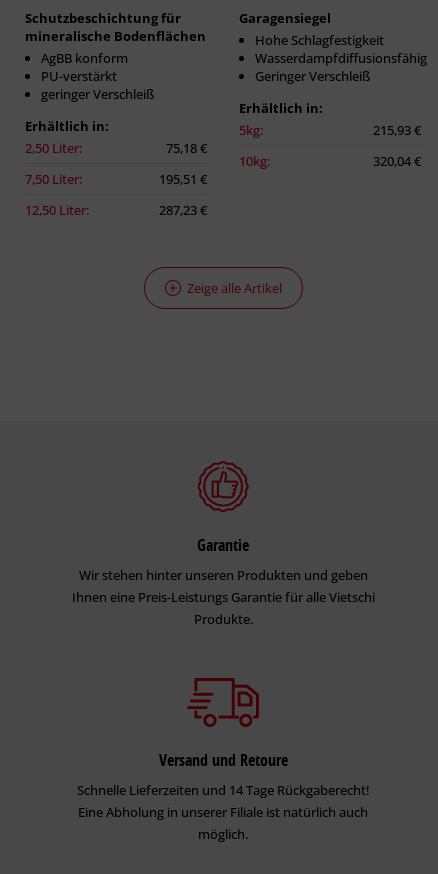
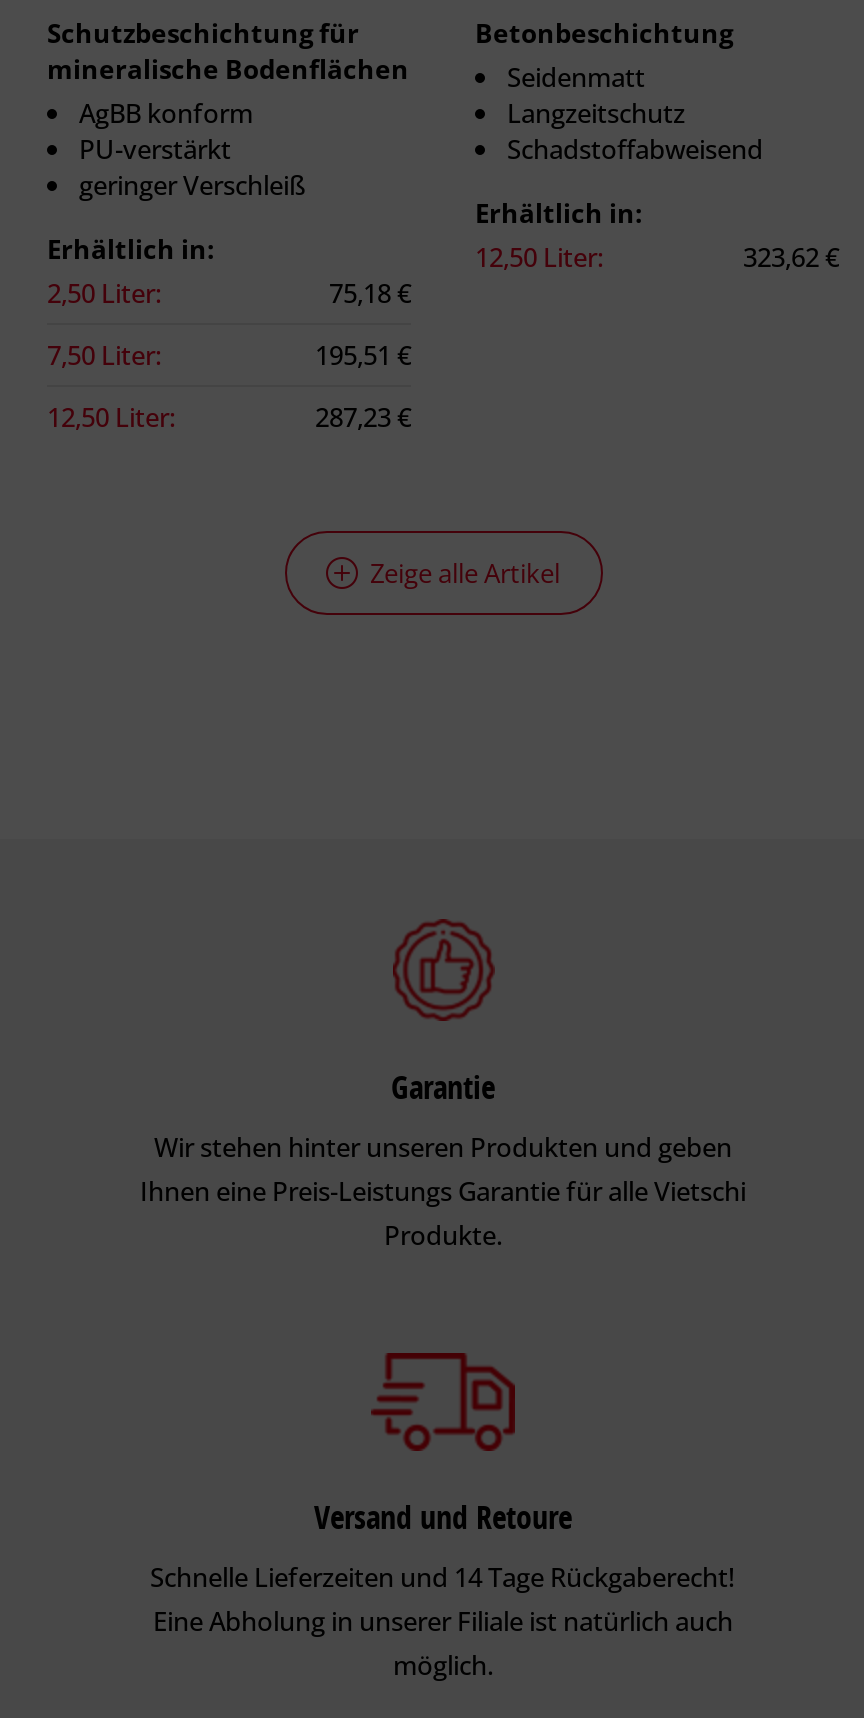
- Garagensiegel
- Hohe Schlagfestigkeit
- Wasserdampfdiffusionsfähig
- Geringer Verschleiß
+ Betonbeschichtung
+ Seidenmatt
+ Langzeitschutz
+ Schadstoffabweisend

- 5kg:
- 215,93 €
- 10kg:
- 320,04 €
+ 12,50 Liter:
+ 323,62 €
